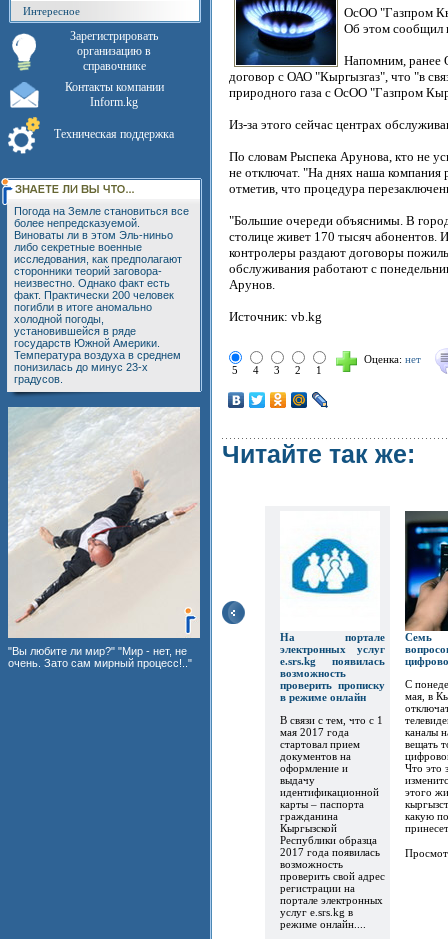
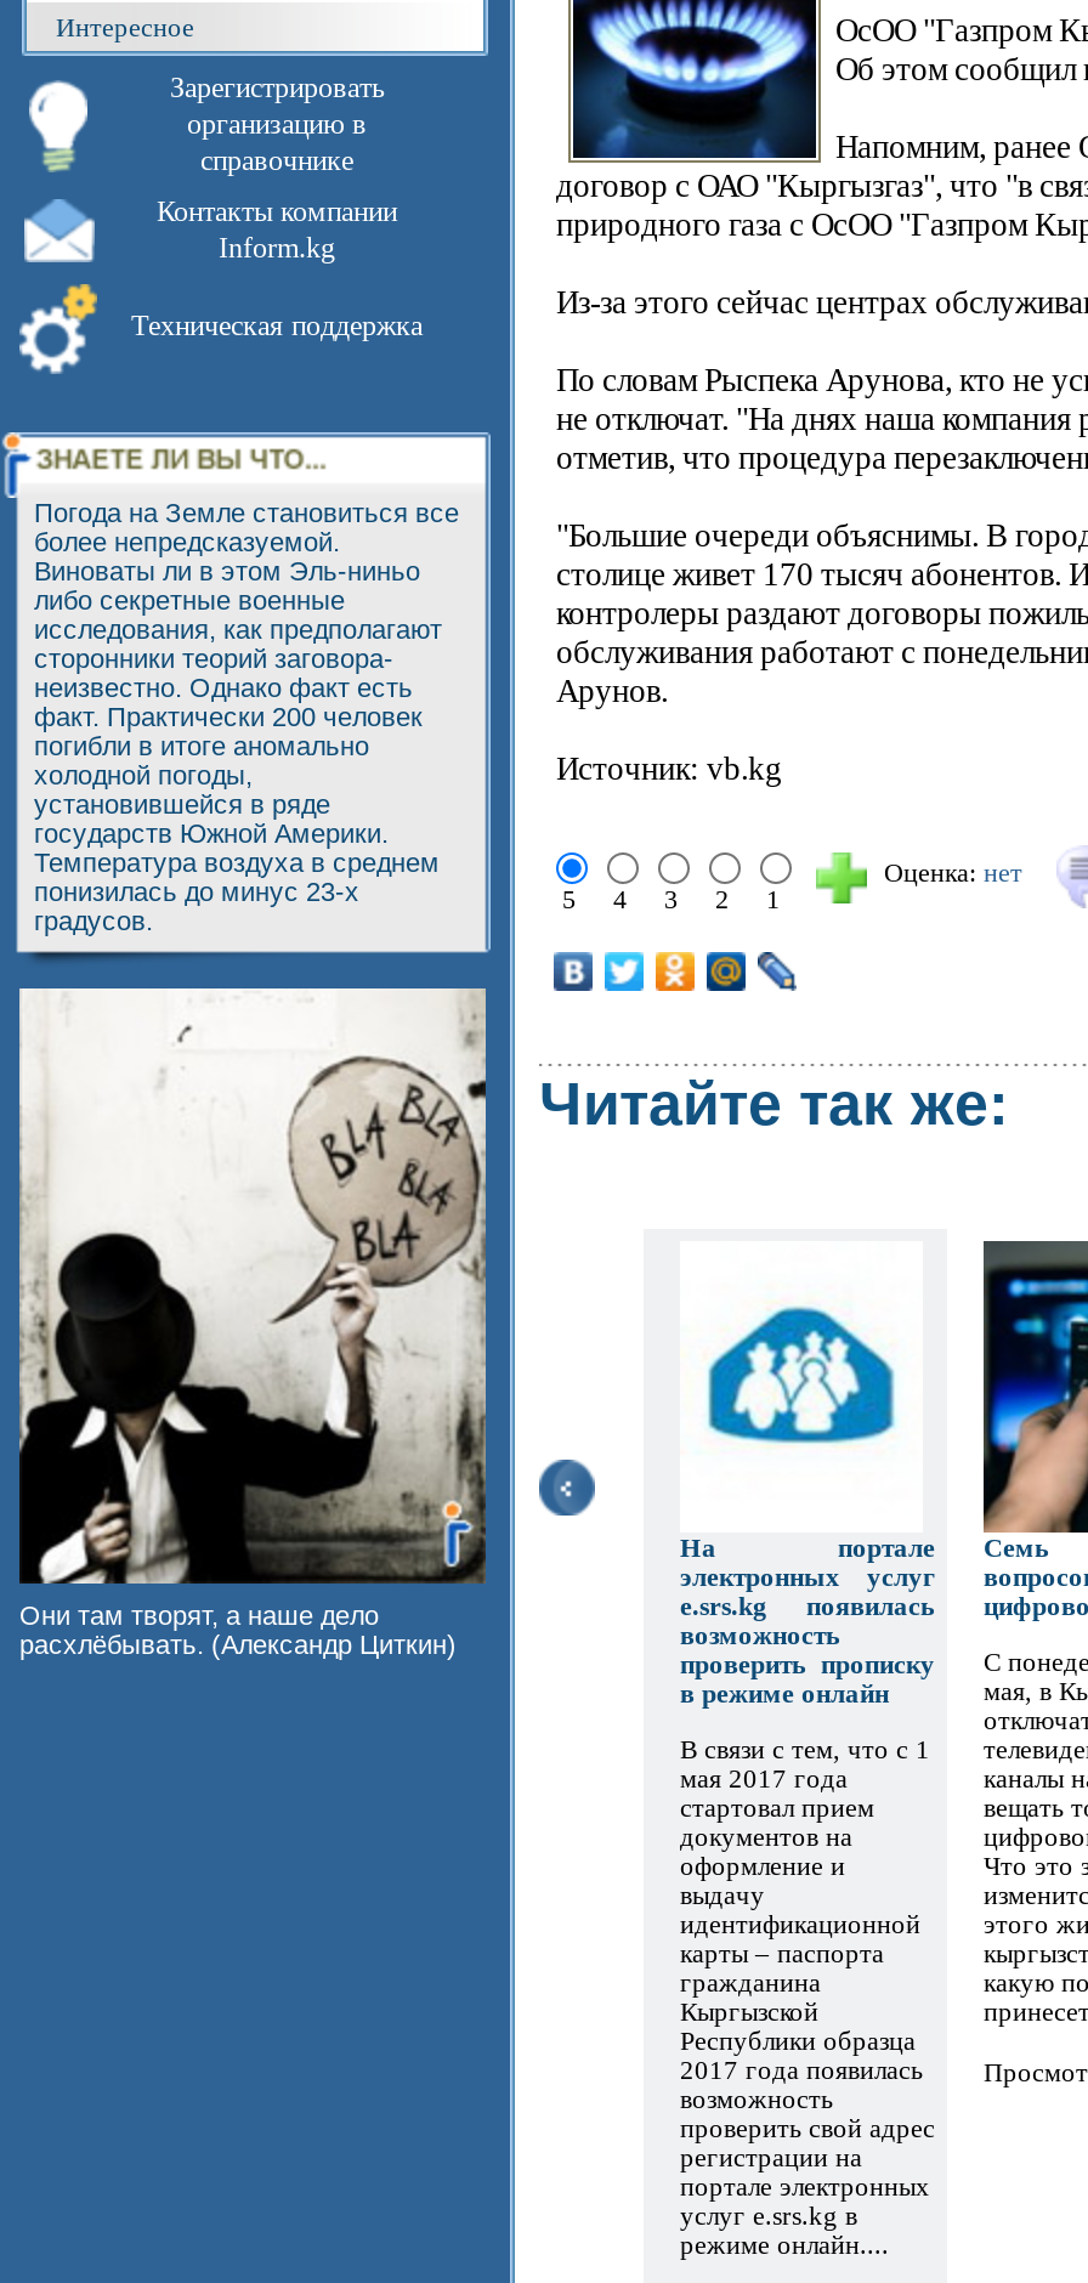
- [image]
- "Вы любите ли мир?" "Мир - нет, не
- очень. Зато сам мирный процесс!.."
+ [image]
+ Они там творят, а наше дело
+ расхлёбывать. (Александр Циткин)
